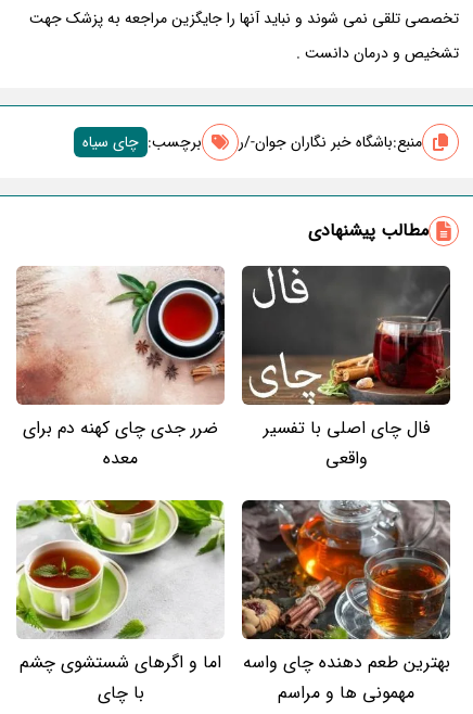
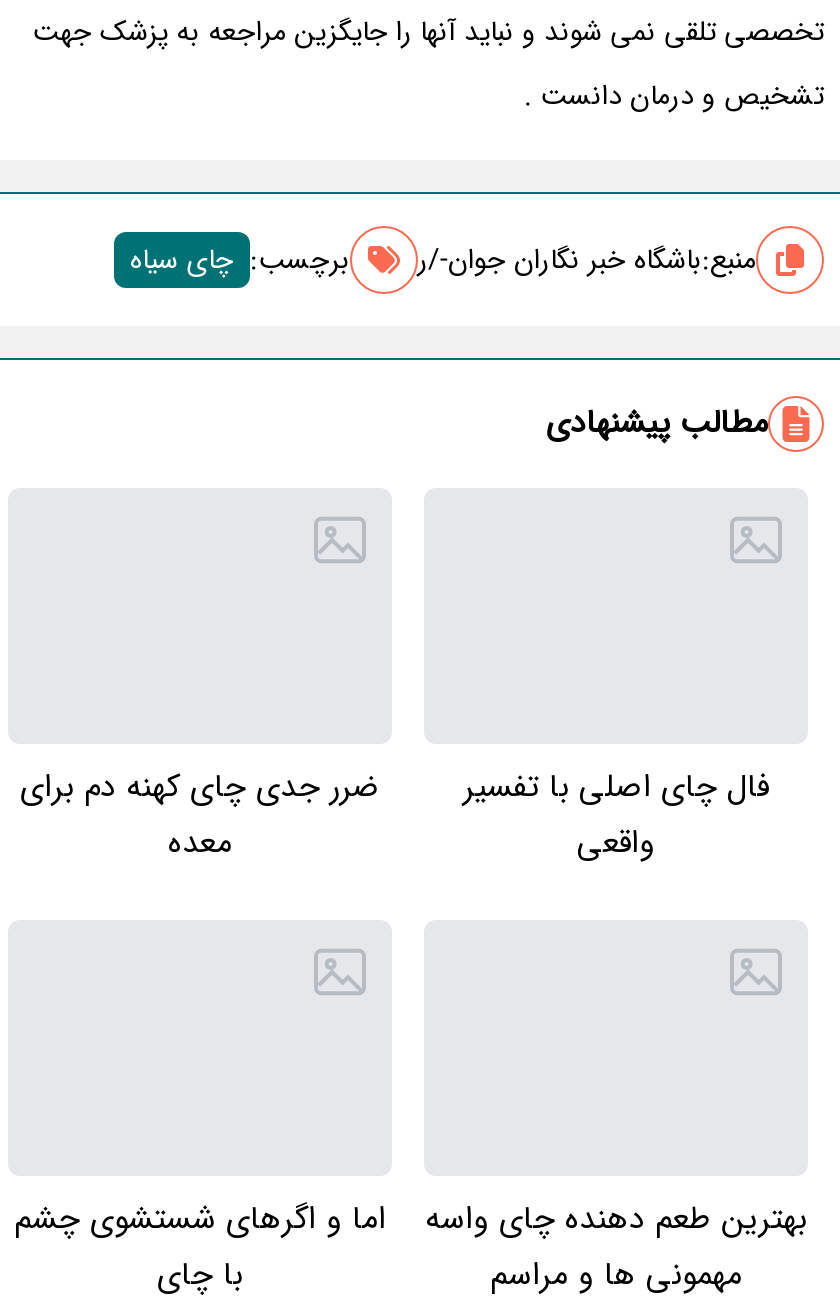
- [image]

- [image]

- [image]

- [image]
